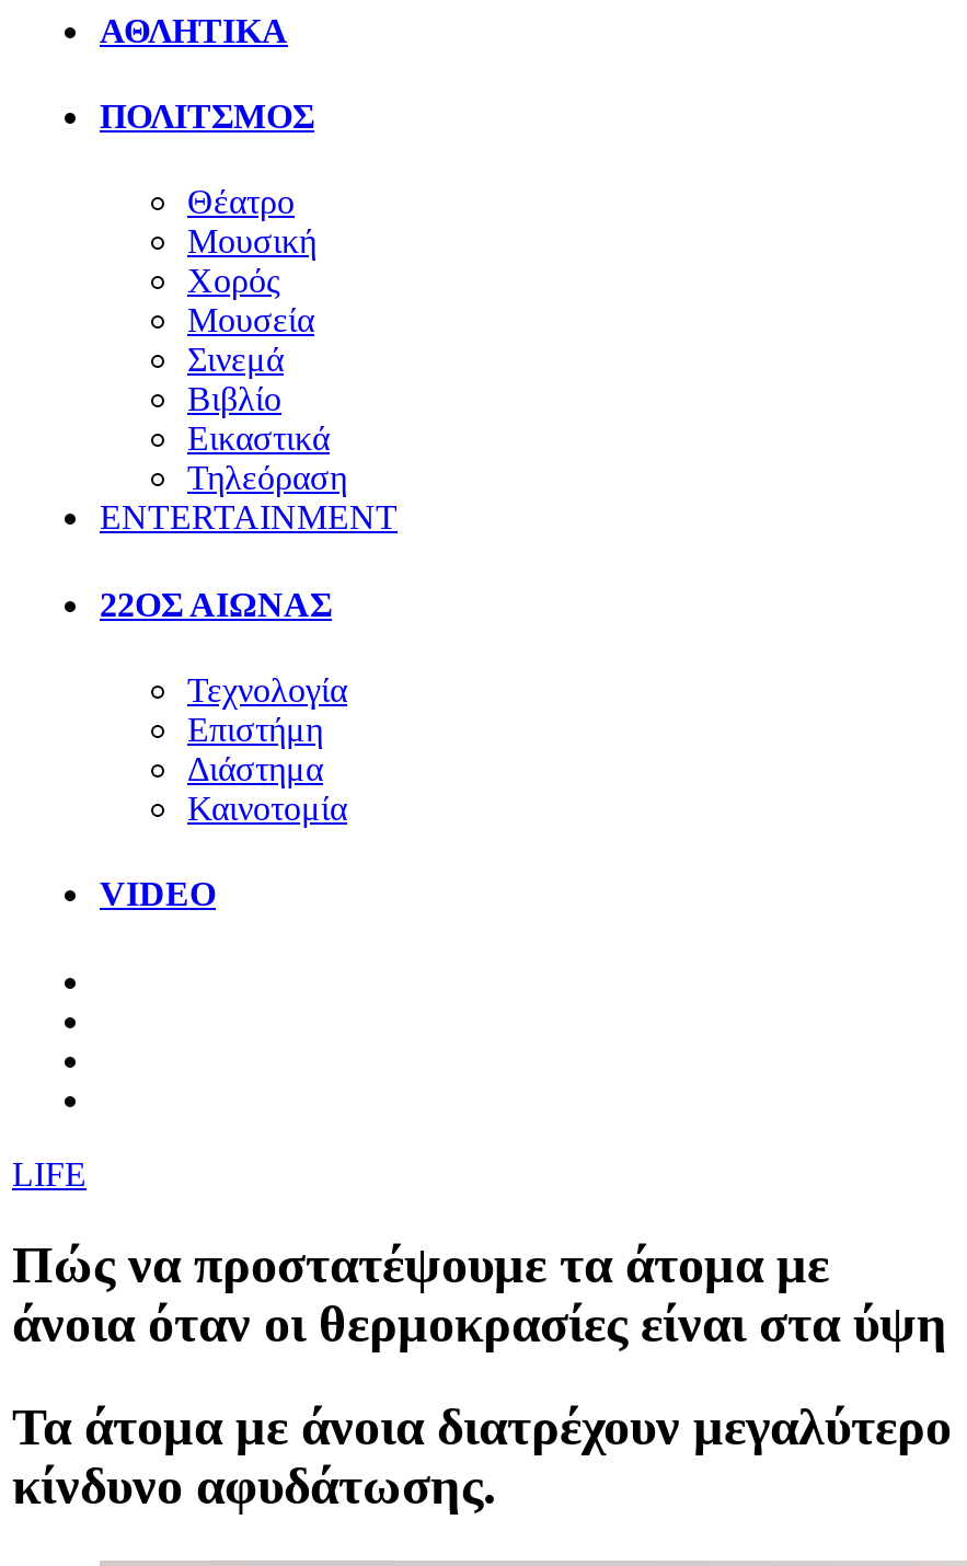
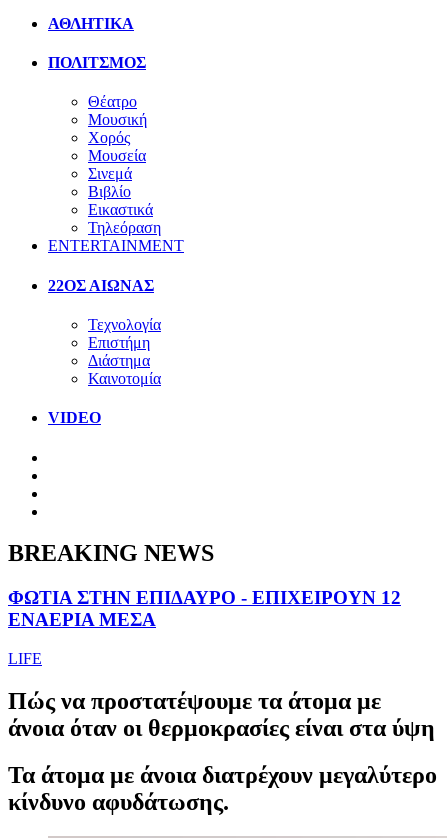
+ BREAKING NEWS
+ ΦΩΤΙΑ ΣΤΗΝ ΕΠΙΔΑΥΡΟ - ΕΠΙΧΕΙΡΟΥΝ 12
+ ΕΝΑΕΡΙΑ ΜΕΣΑ
